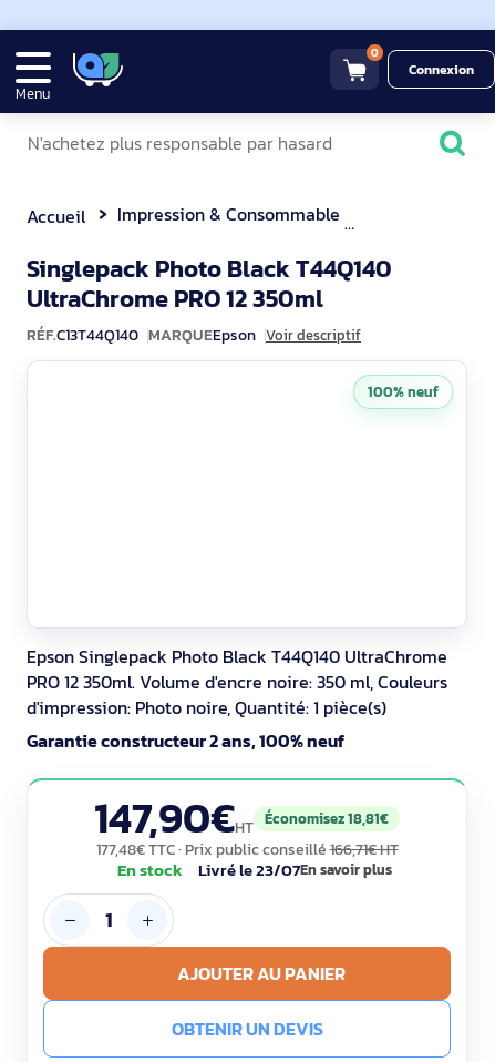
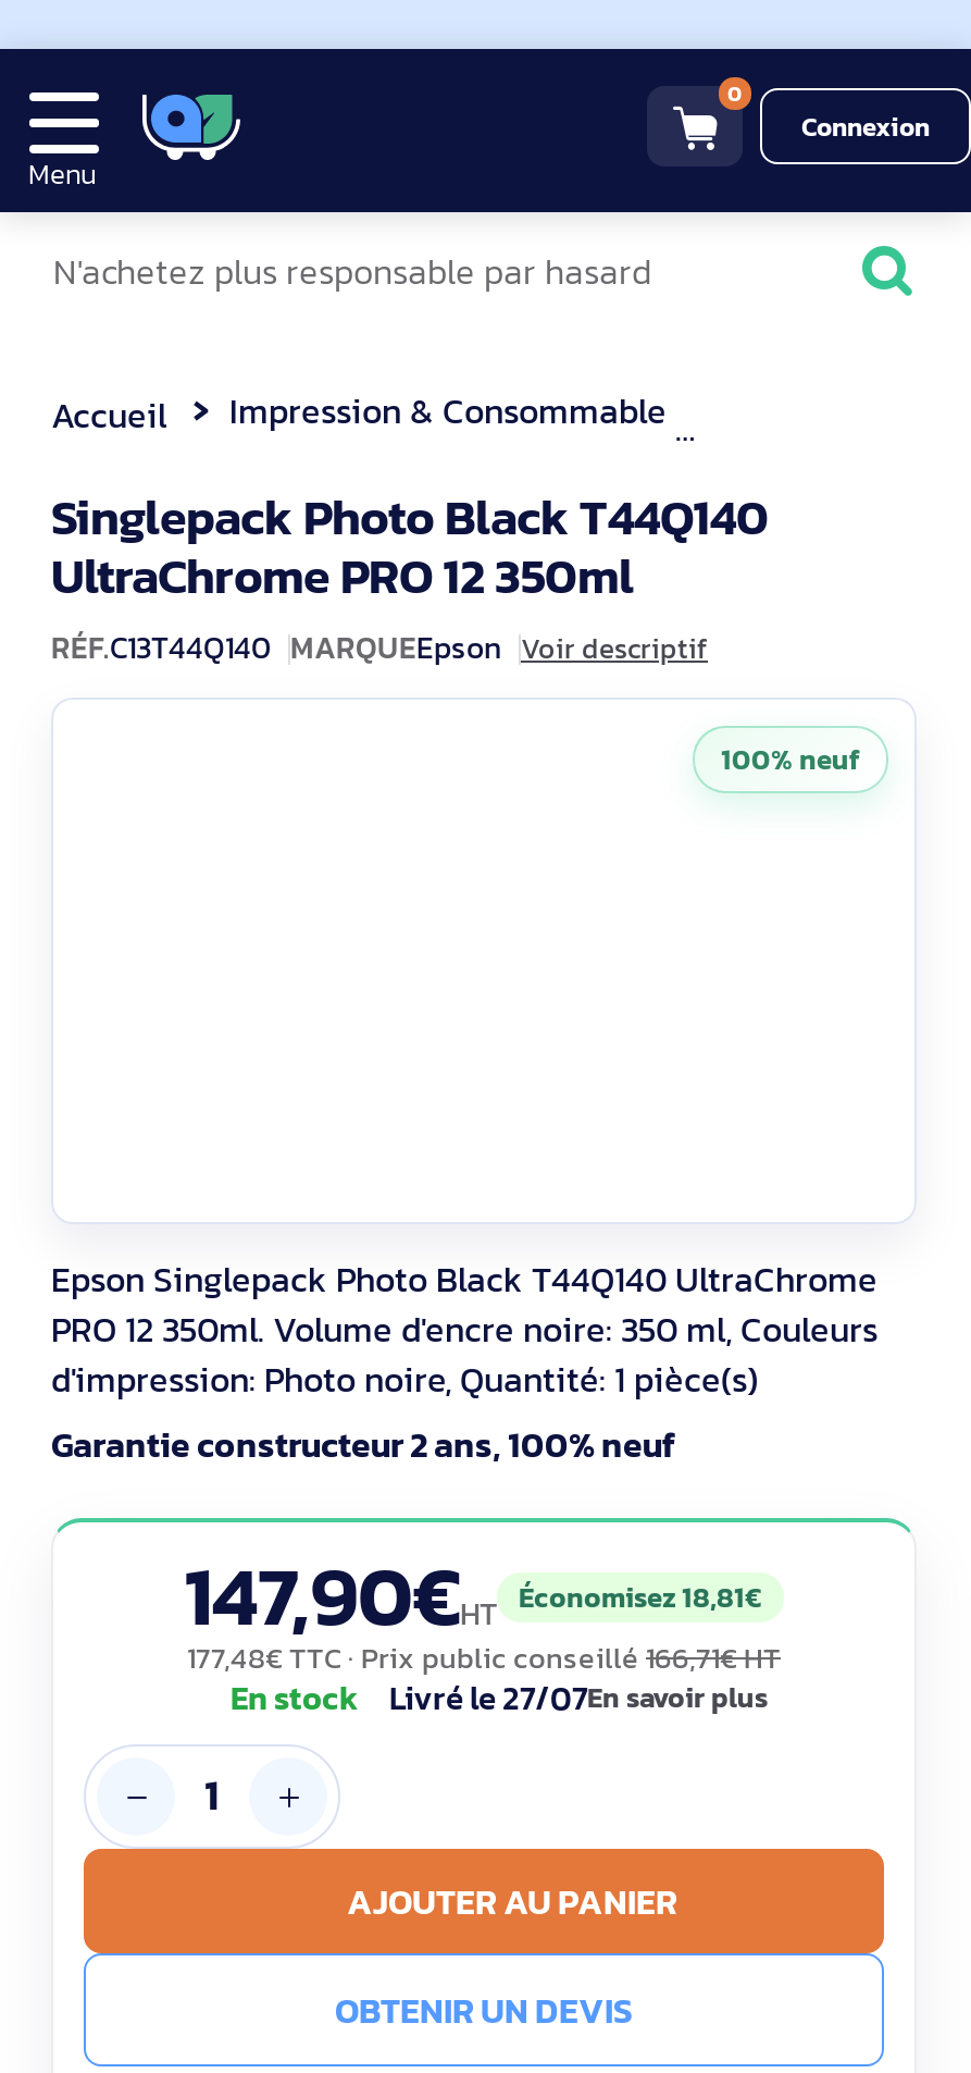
- Livré le 23/07En savoir plus
+ Livré le 27/07En savoir plus
